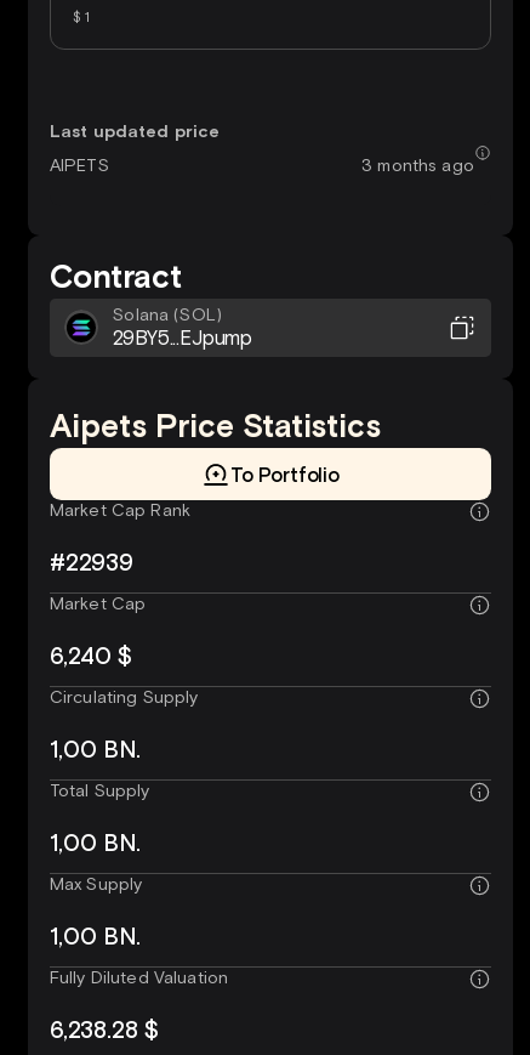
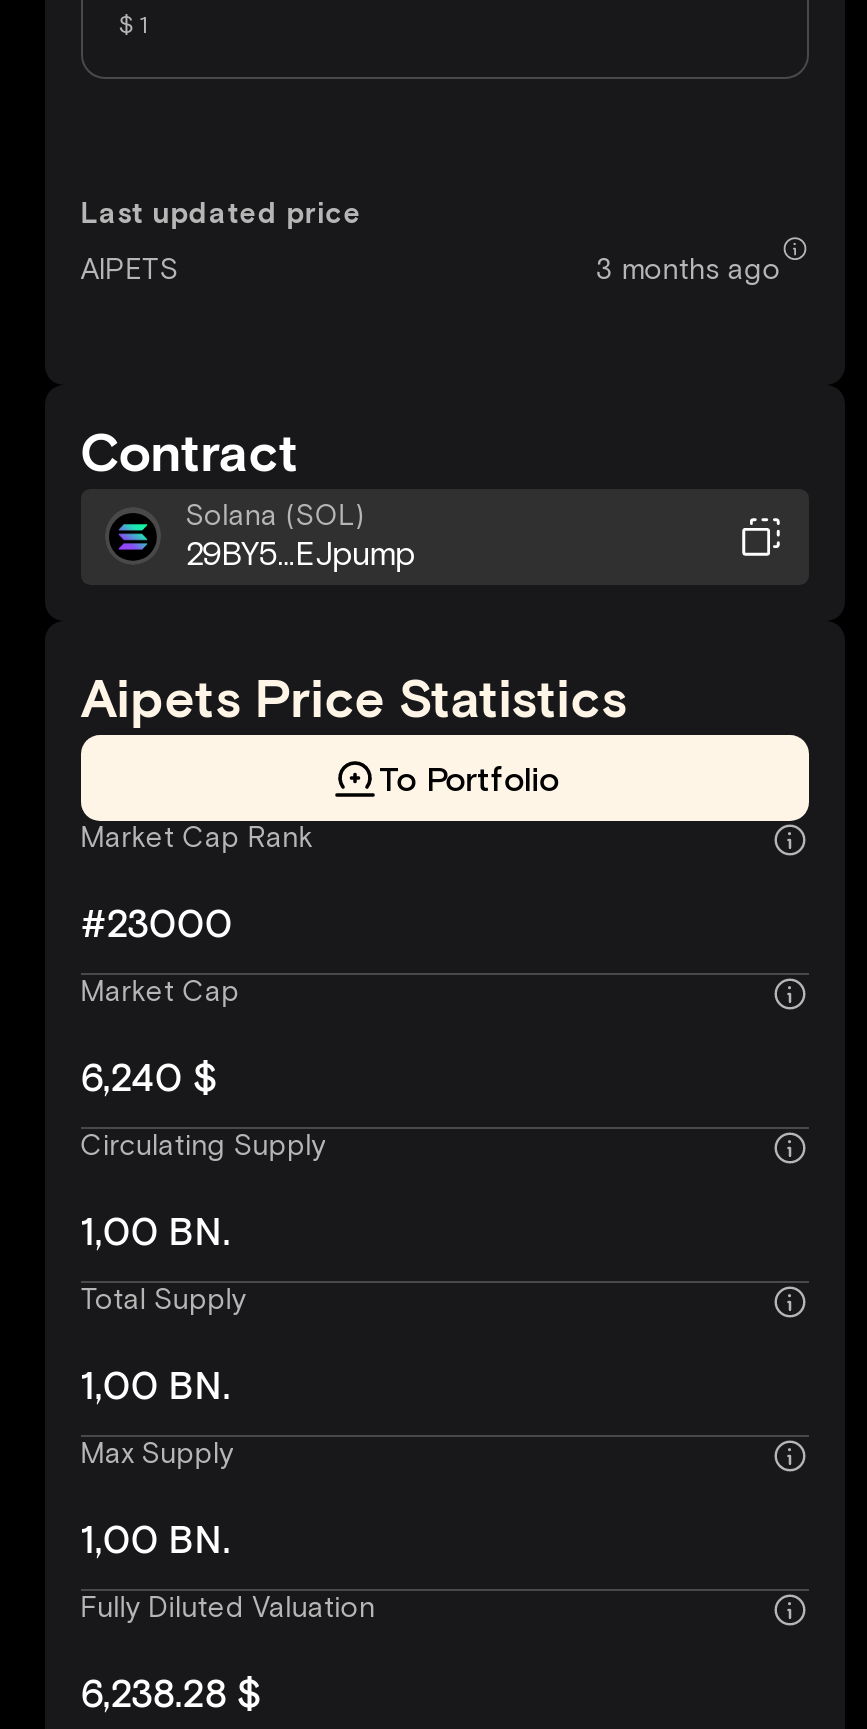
- #22939
+ #23000
